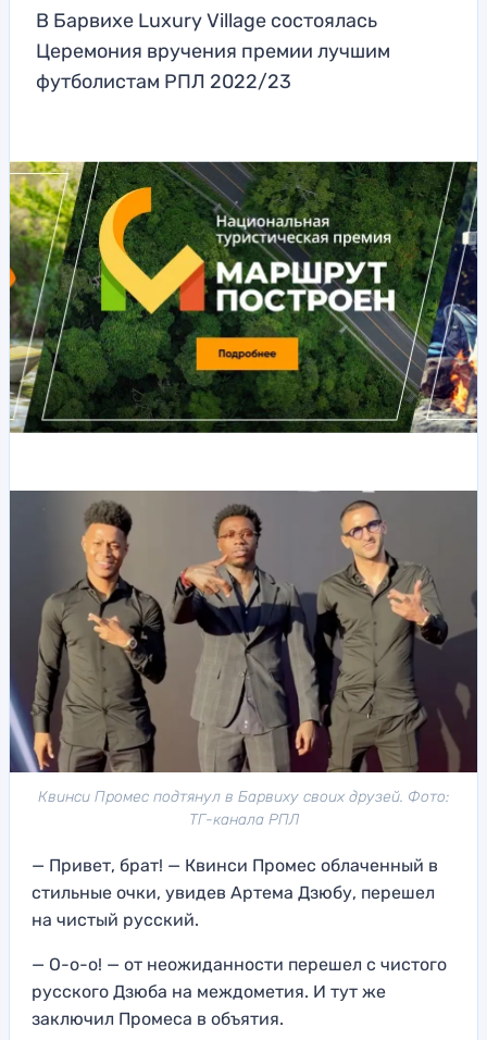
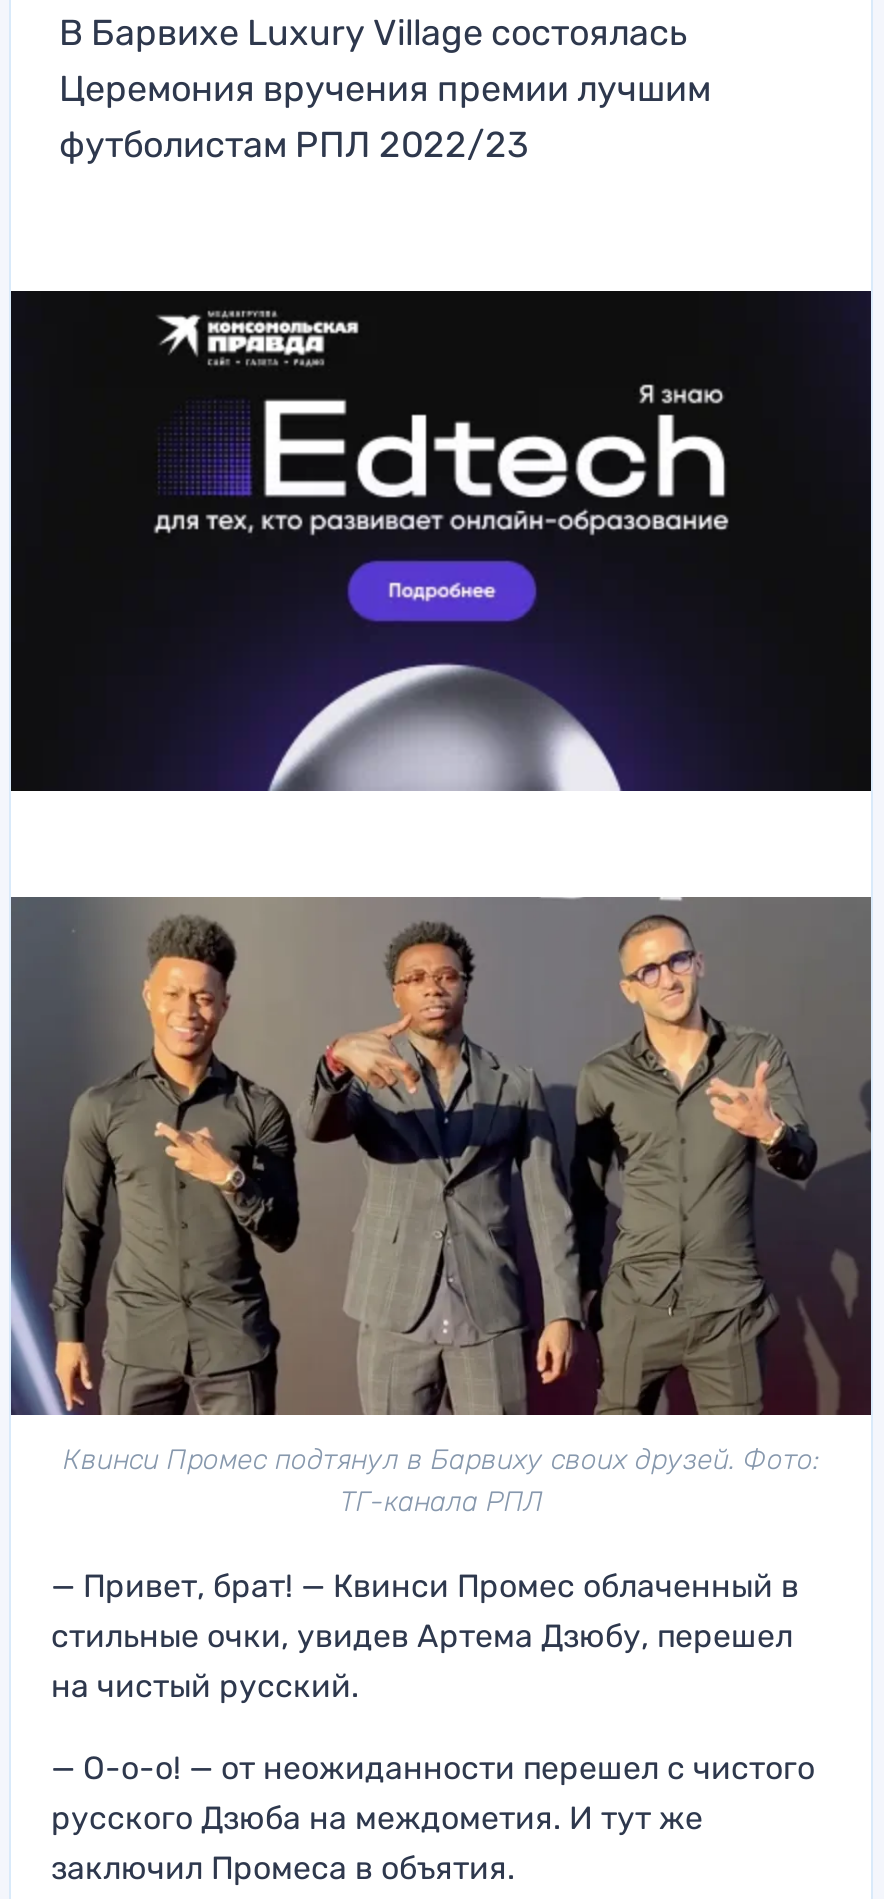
- [image]
+ [image]
